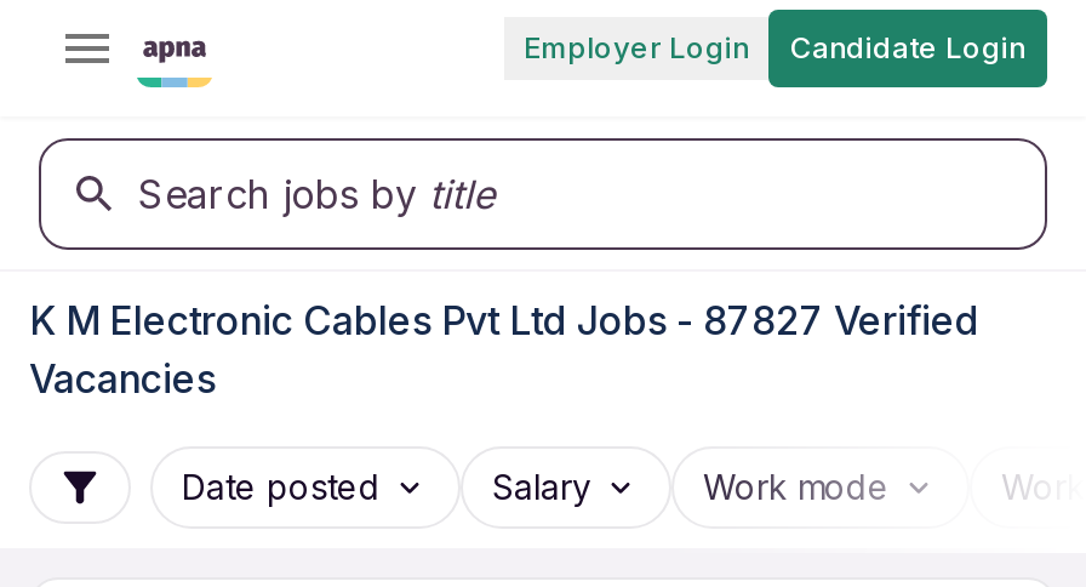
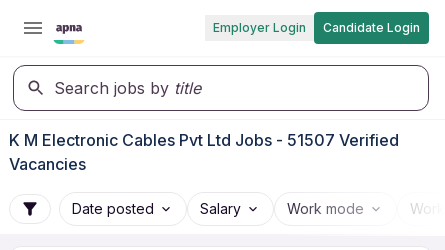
- K M Electronic Cables Pvt Ltd Jobs - 87827 Verified
+ K M Electronic Cables Pvt Ltd Jobs - 51507 Verified
